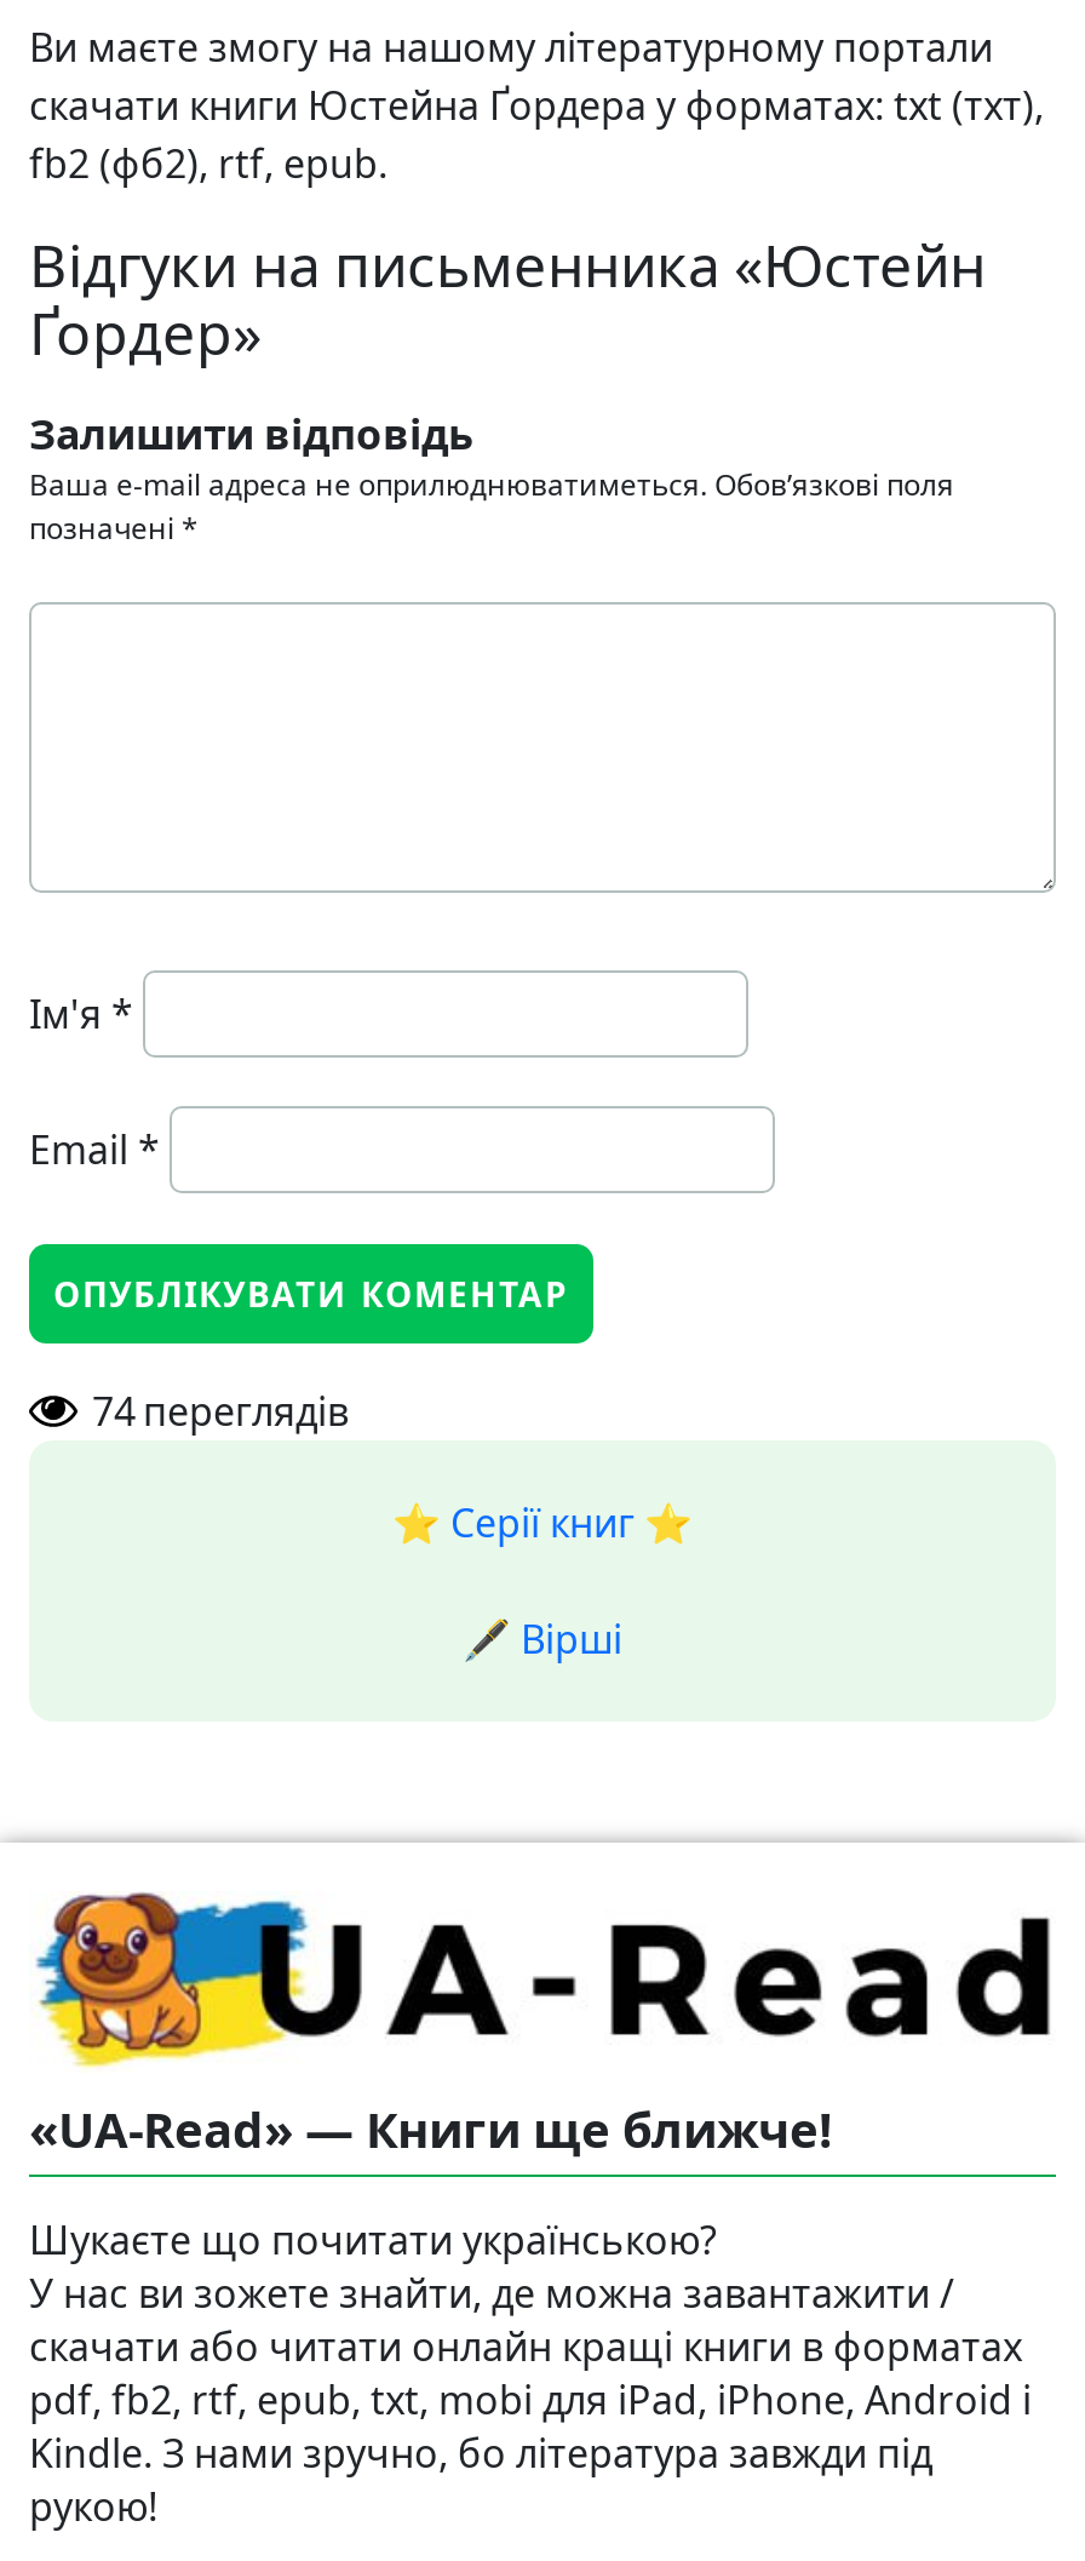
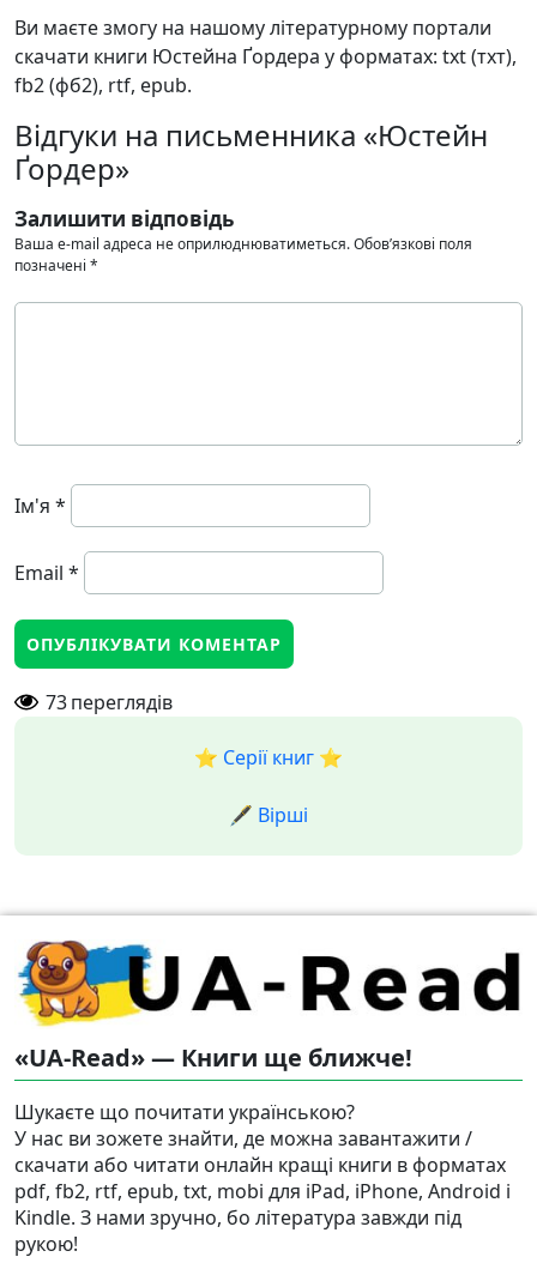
- 74 переглядів
+ 73 переглядів
